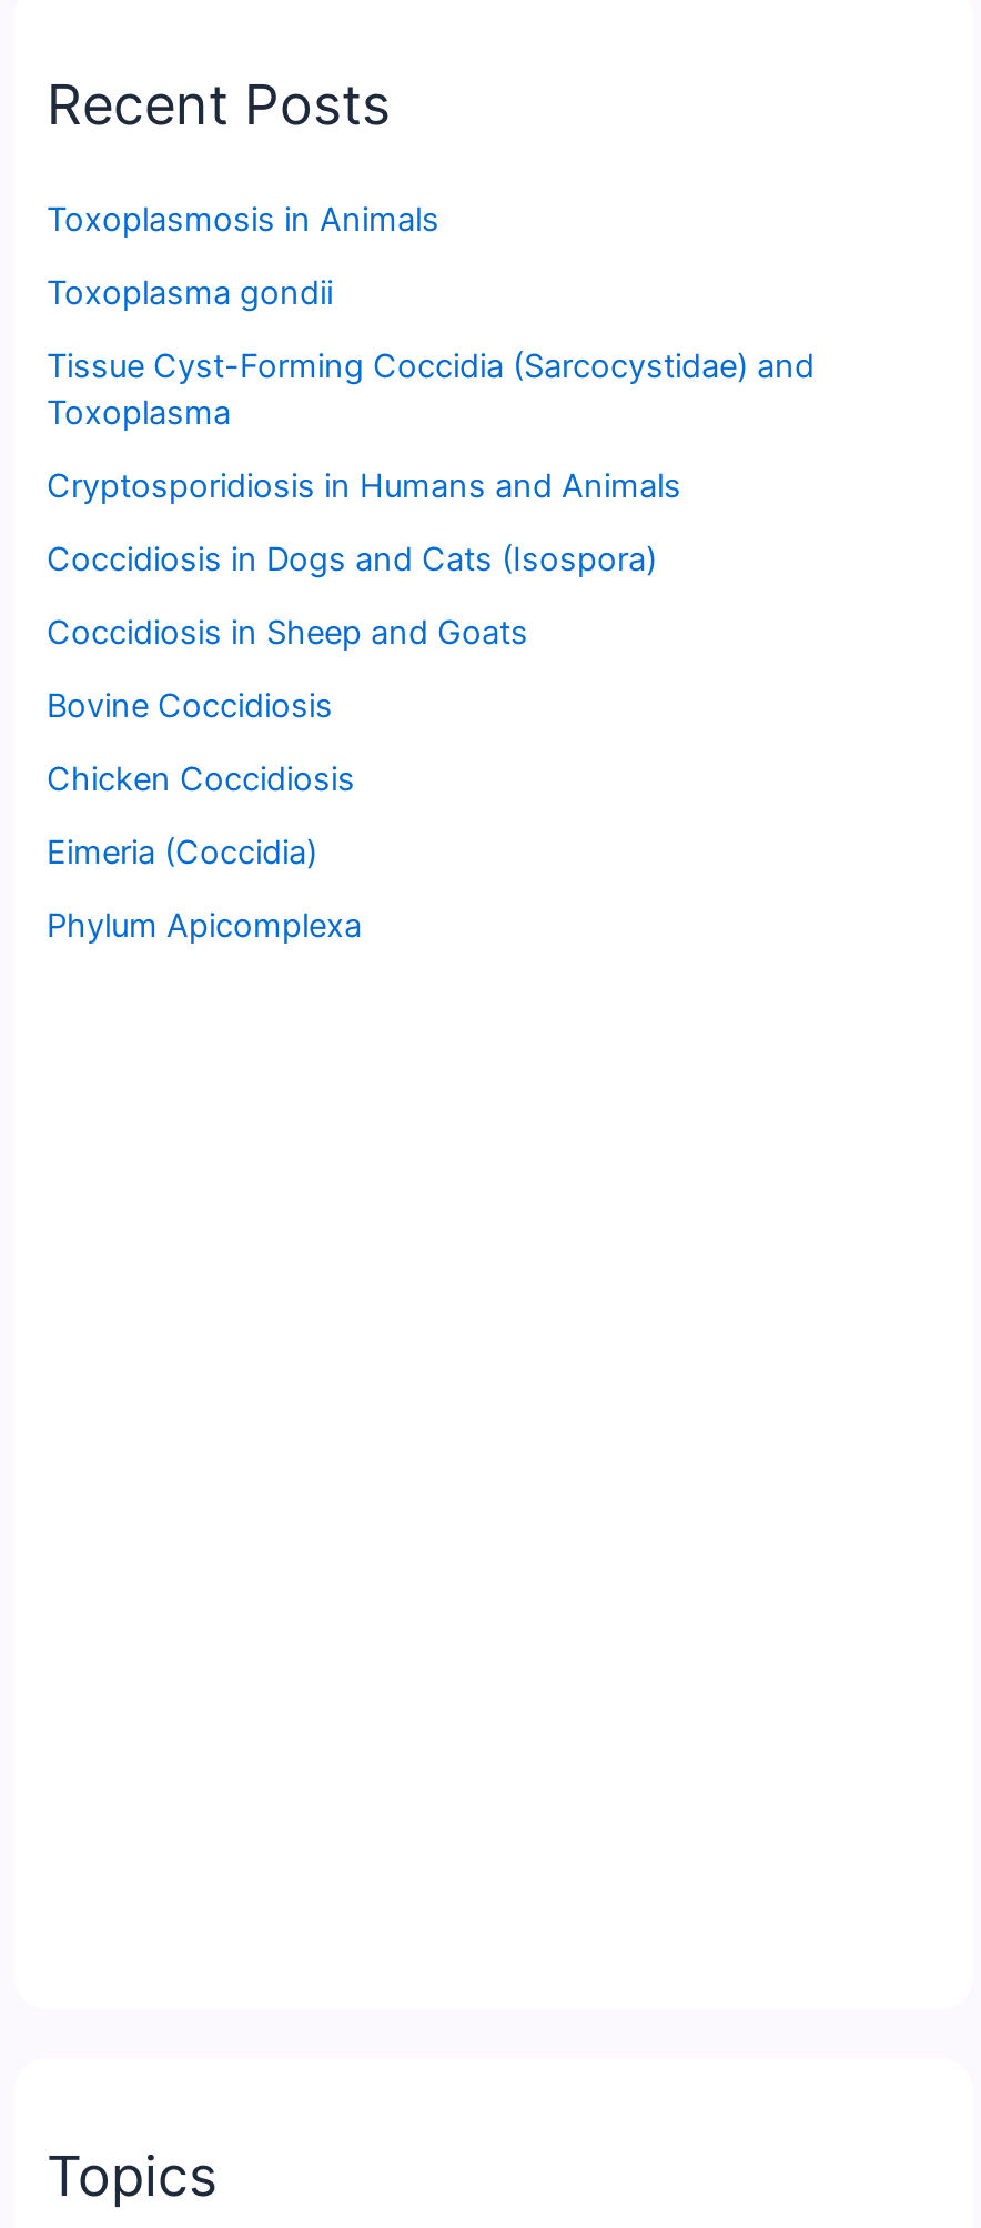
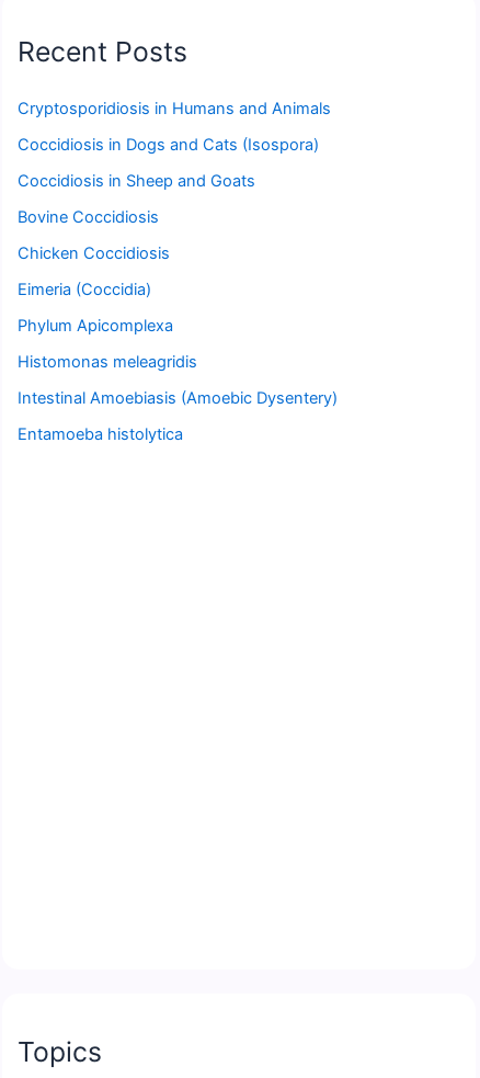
- Toxoplasmosis in Animals
- Toxoplasma gondii
- Tissue Cyst-Forming Coccidia (Sarcocystidae) and
- Toxoplasma

moved up: Cryptosporidiosis in Humans and Animals | Coccidiosis in Dogs and Cats (Isospora) | Coccidiosis in Sheep and Goats | Bovine Coccidiosis | Chicken Coccidiosis | Eimeria (Coccidia) | Phylum Apicomplexa

+ Histomonas meleagridis
+ Intestinal Amoebiasis (Amoebic Dysentery)
+ Entamoeba histolytica
